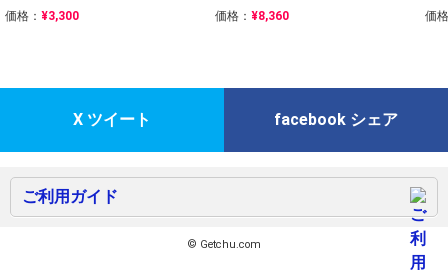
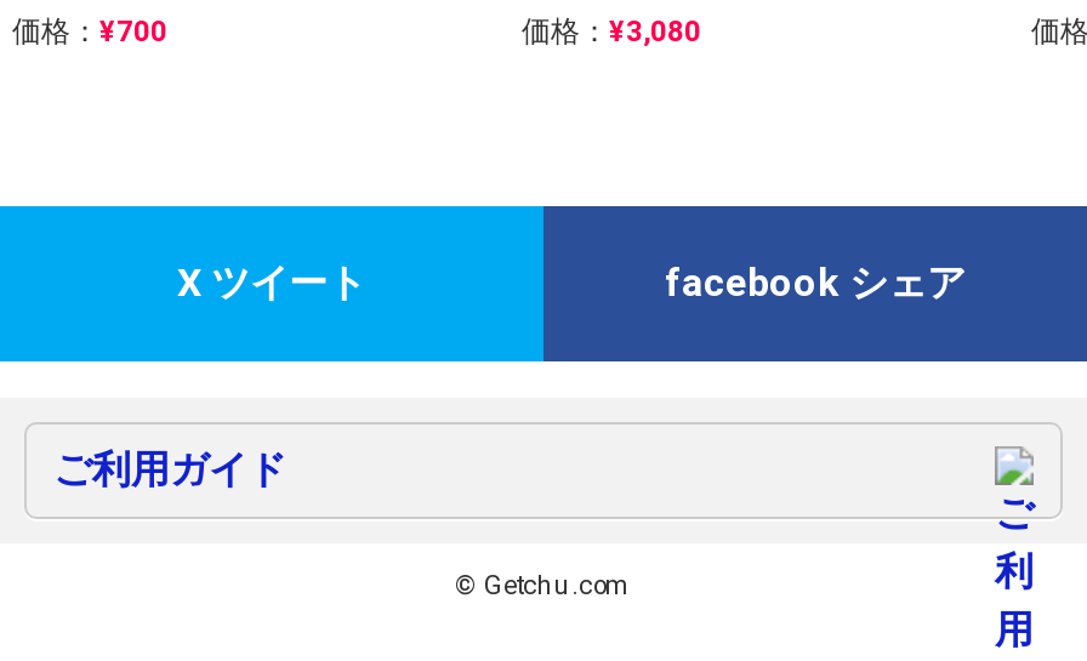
- 価格：¥3,300
+ 価格：¥700

- 価格：¥8,360
+ 価格：¥3,080
